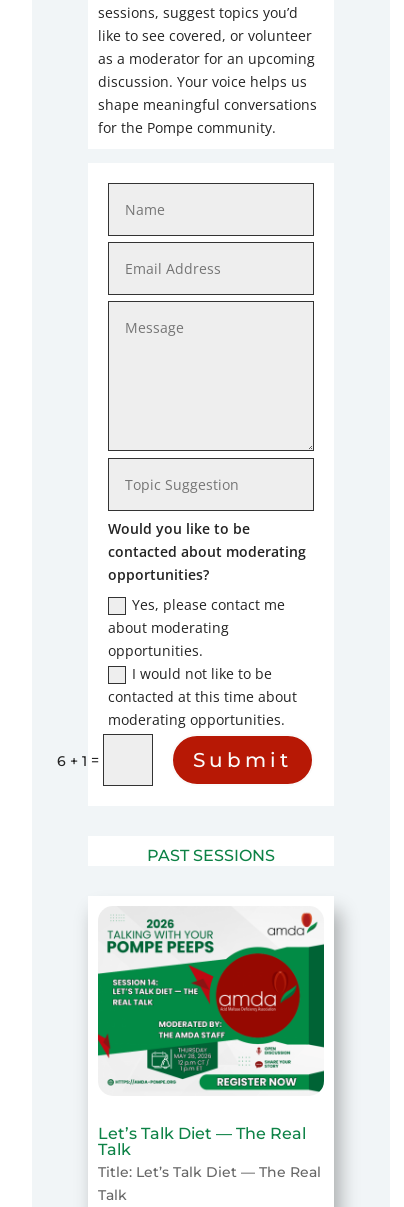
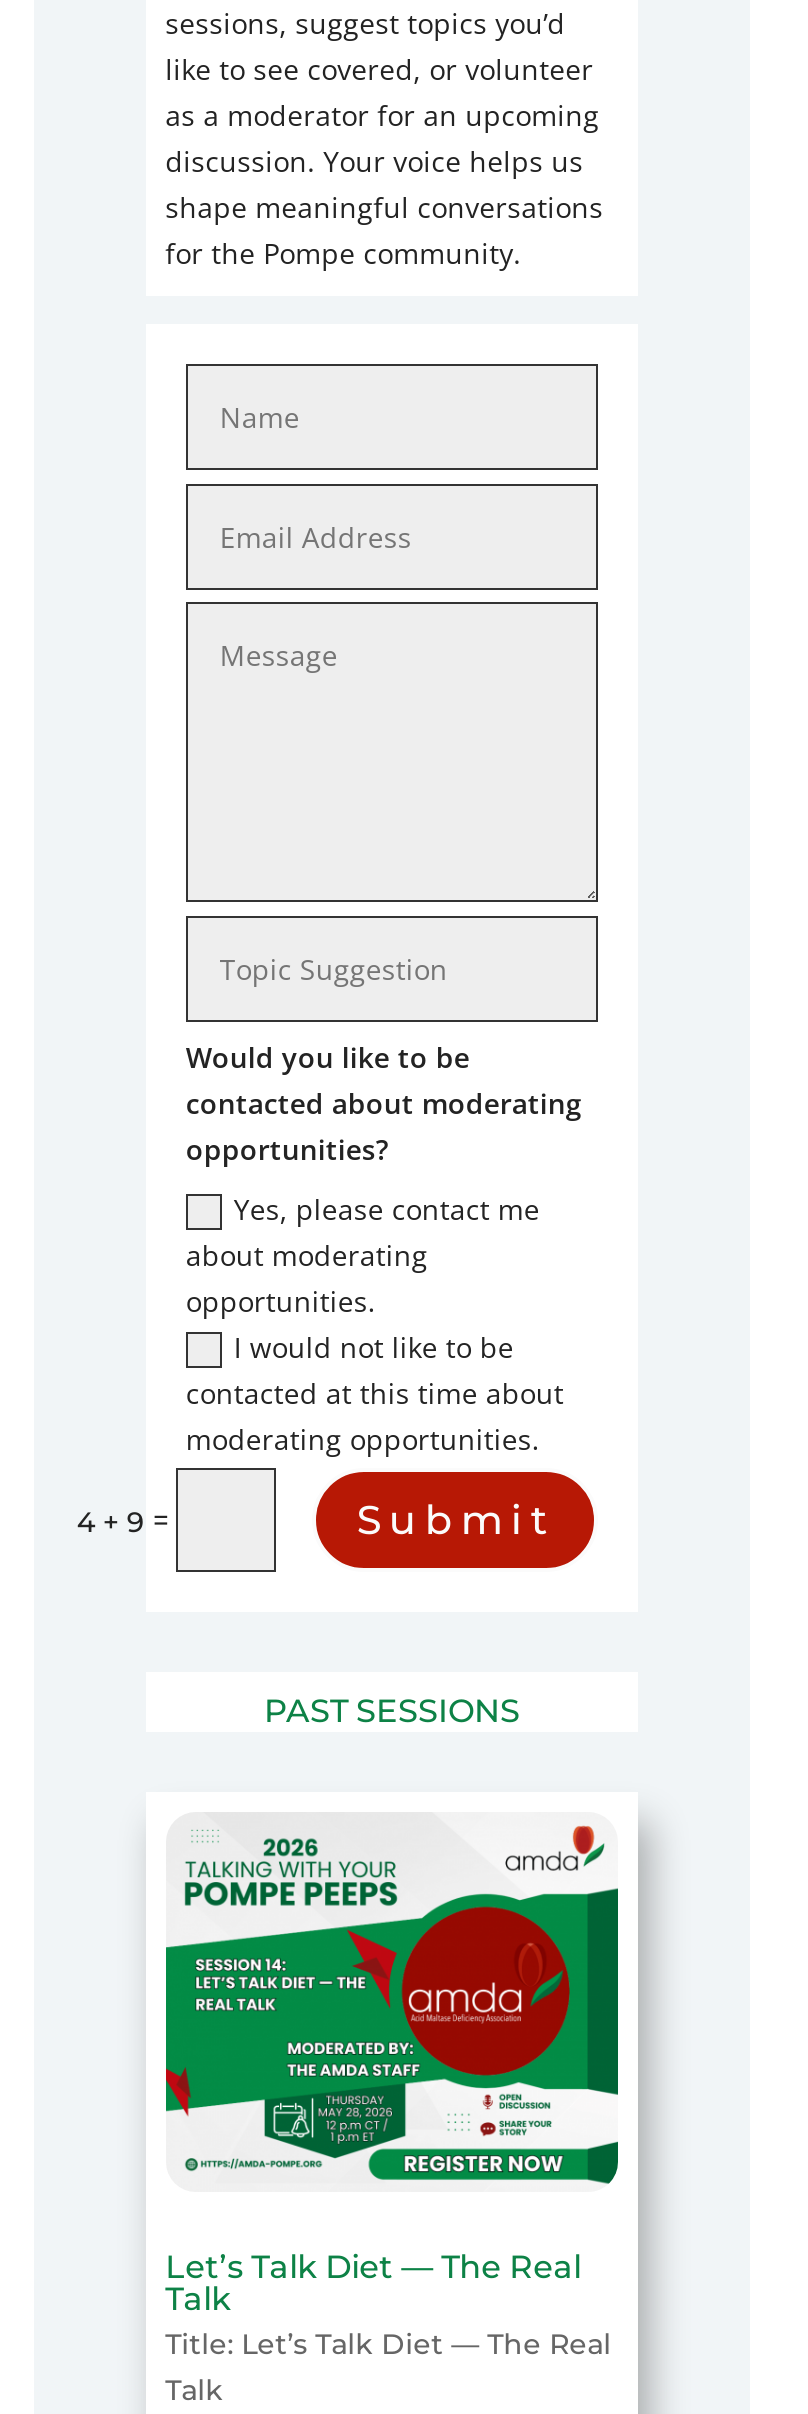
- 6 + 1 =
+ 4 + 9 =
